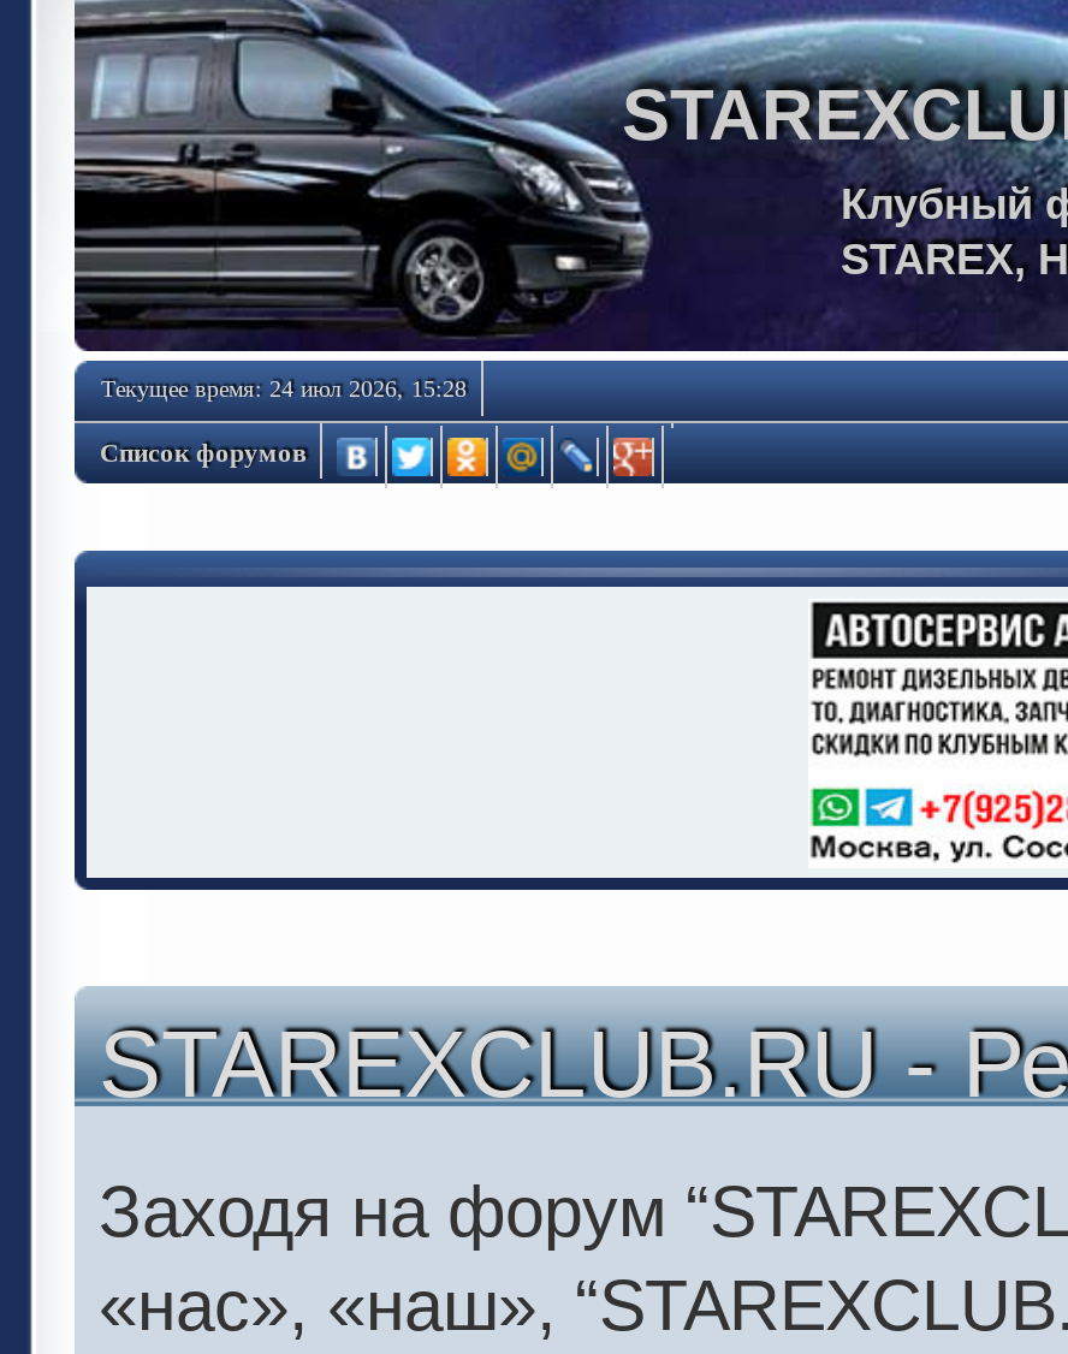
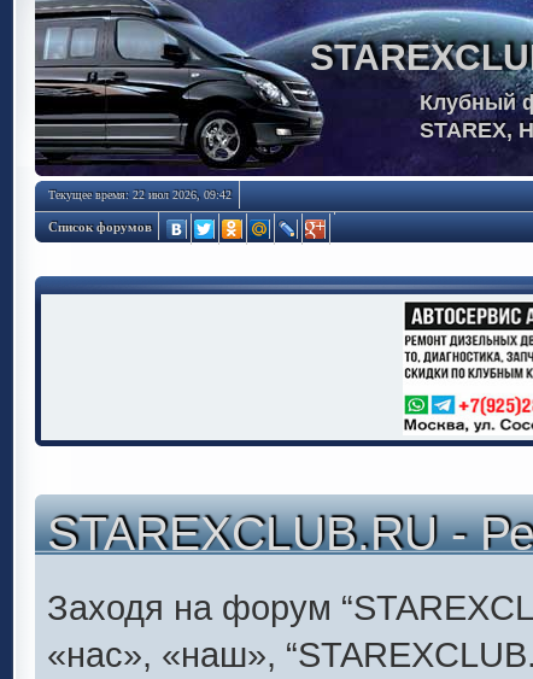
- Текущее время: 24 июл 2026, 15:28
+ Текущее время: 22 июл 2026, 09:42
